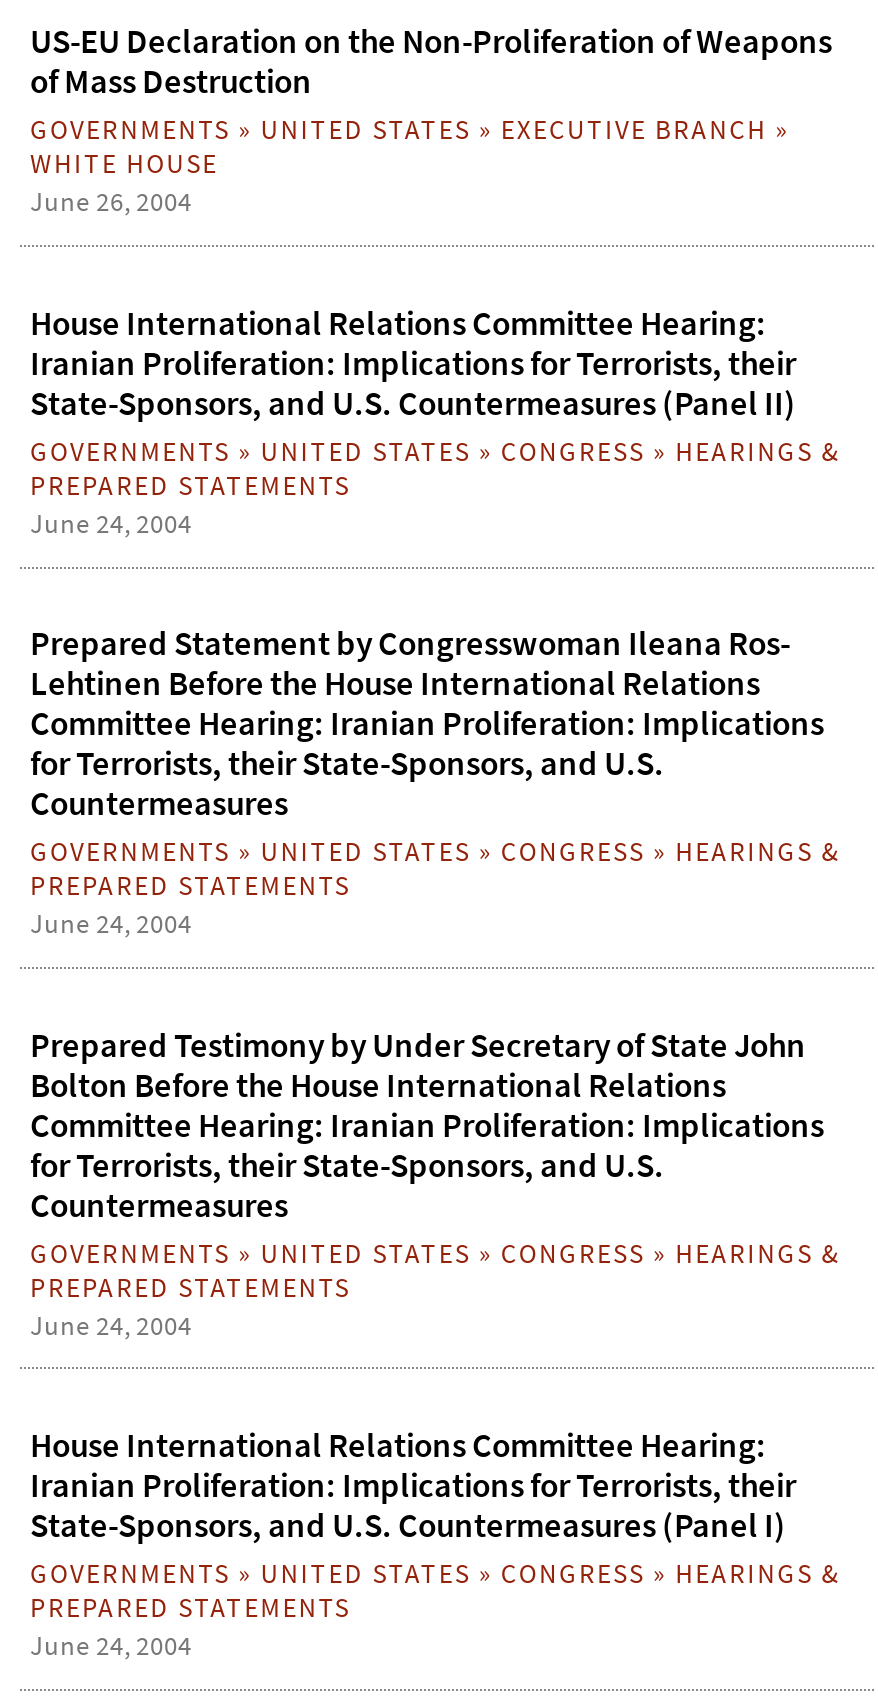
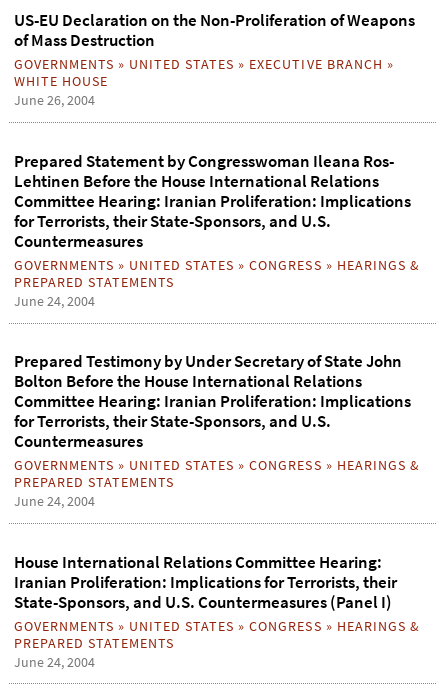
- House International Relations Committee Hearing:
- Iranian Proliferation: Implications for Terrorists, their
- State-Sponsors, and U.S. Countermeasures (Panel II)
- GOVERNMENTS» UNITED STATES» CONGRESS» HEARINGS &
- PREPARED STATEMENTS
- June 24, 2004
